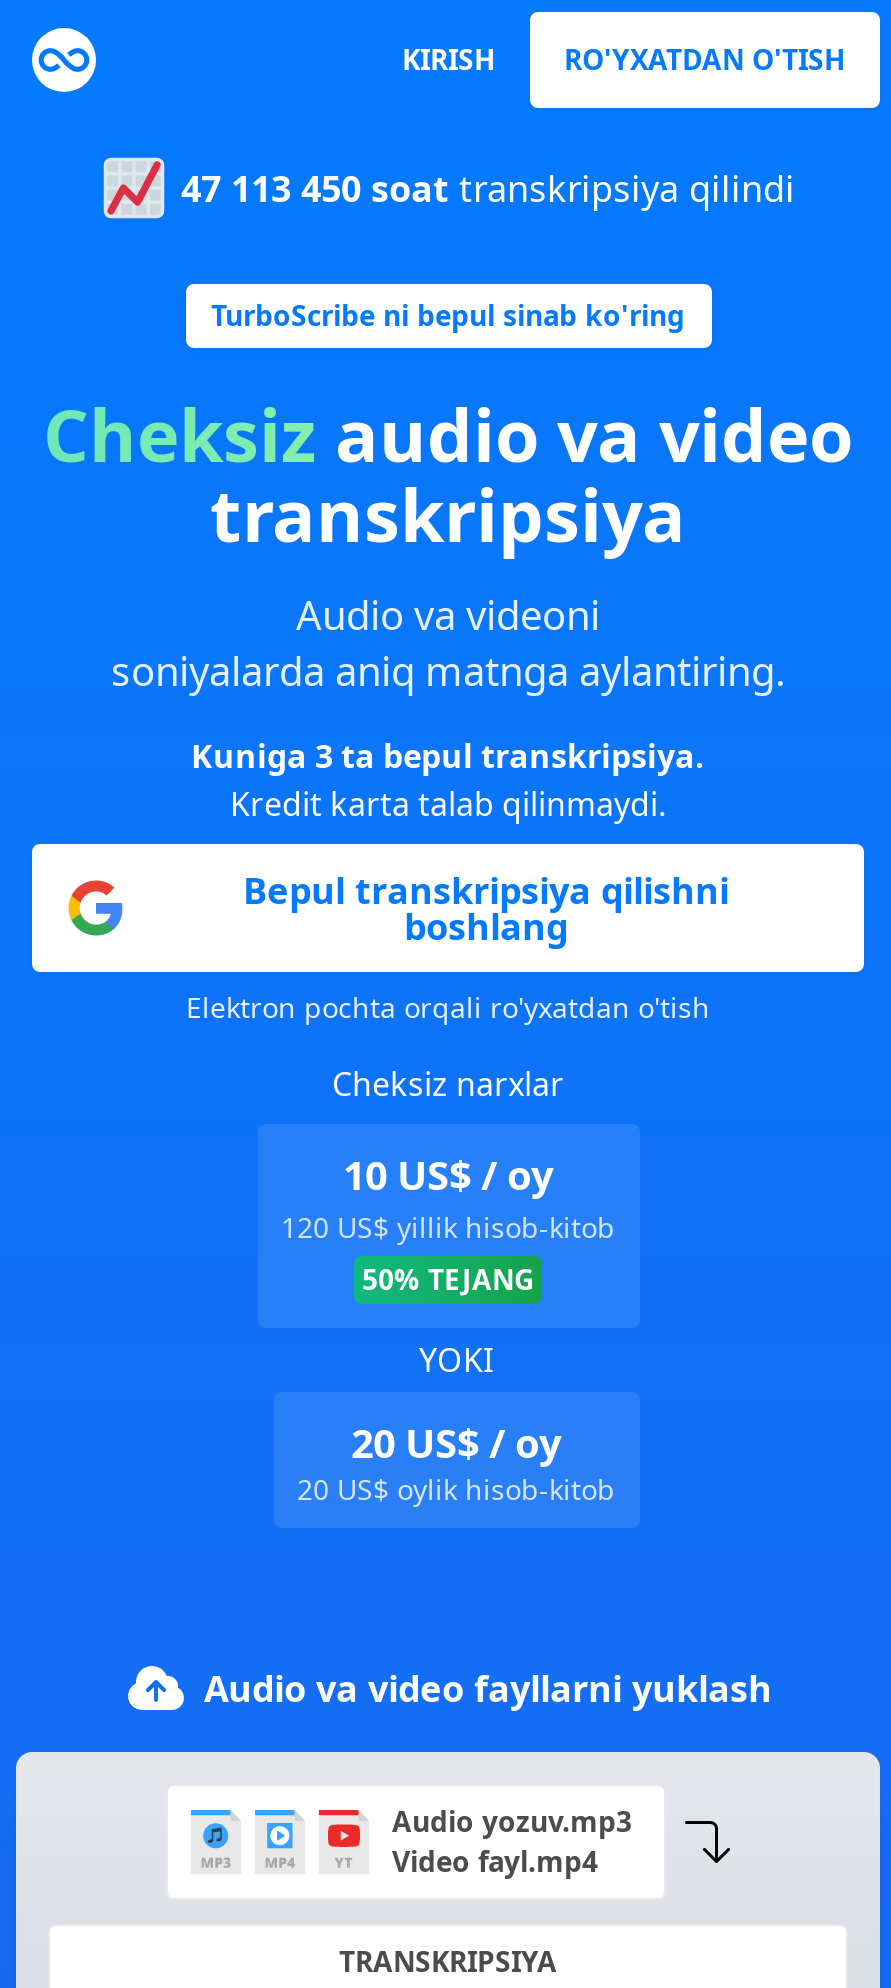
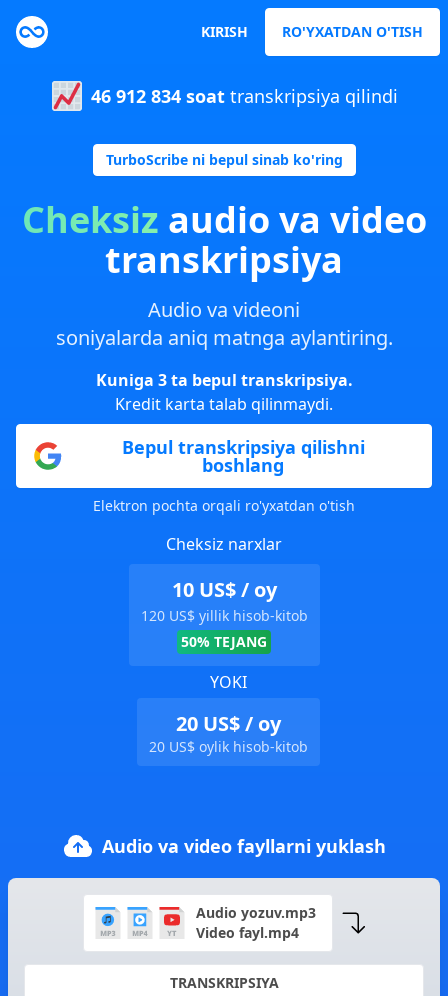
- 47 113 450 soat transkripsiya qilindi
+ 46 912 834 soat transkripsiya qilindi
